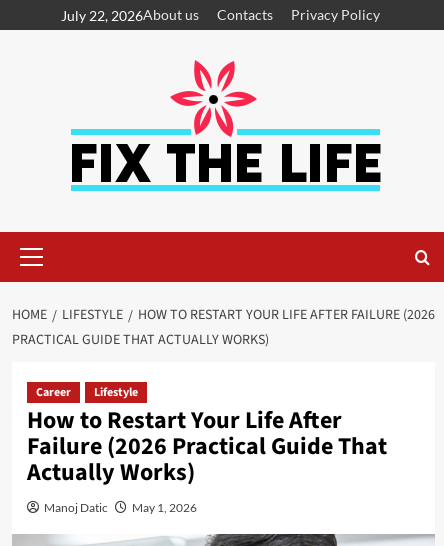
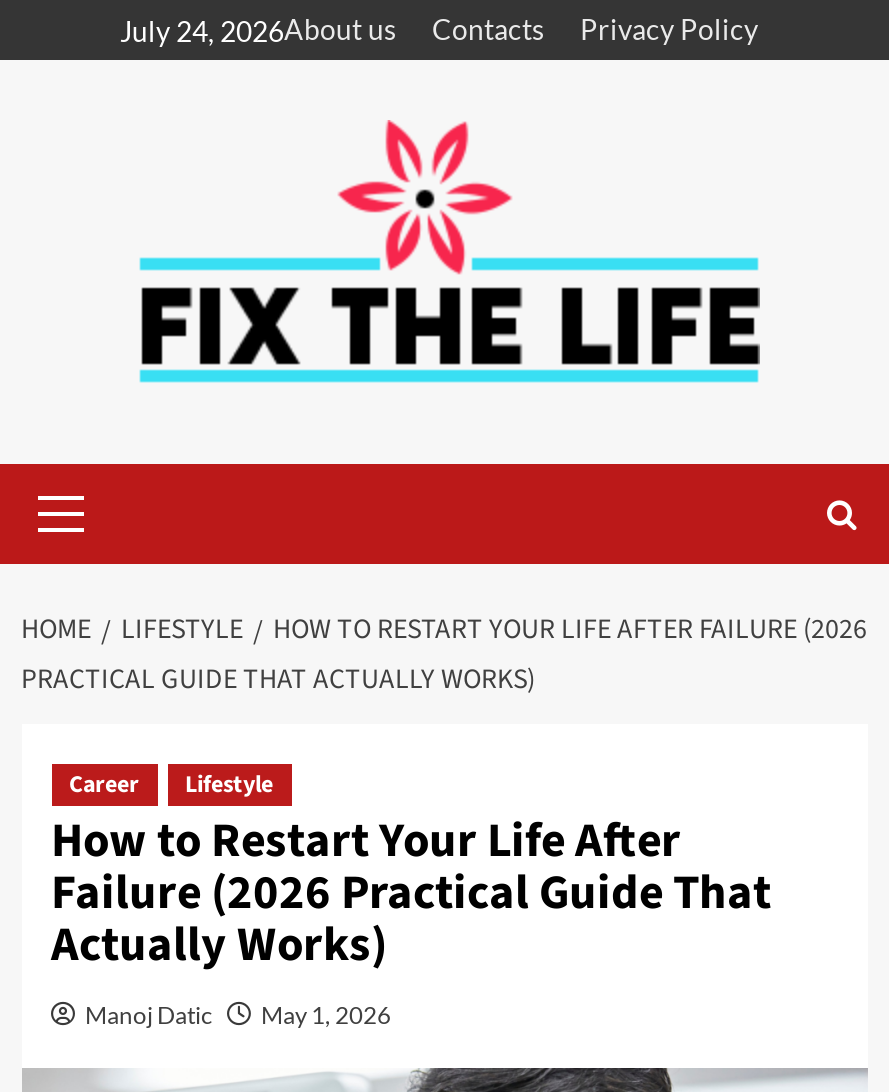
- July 22, 2026About us Contacts Privacy Policy
+ July 24, 2026About us Contacts Privacy Policy
